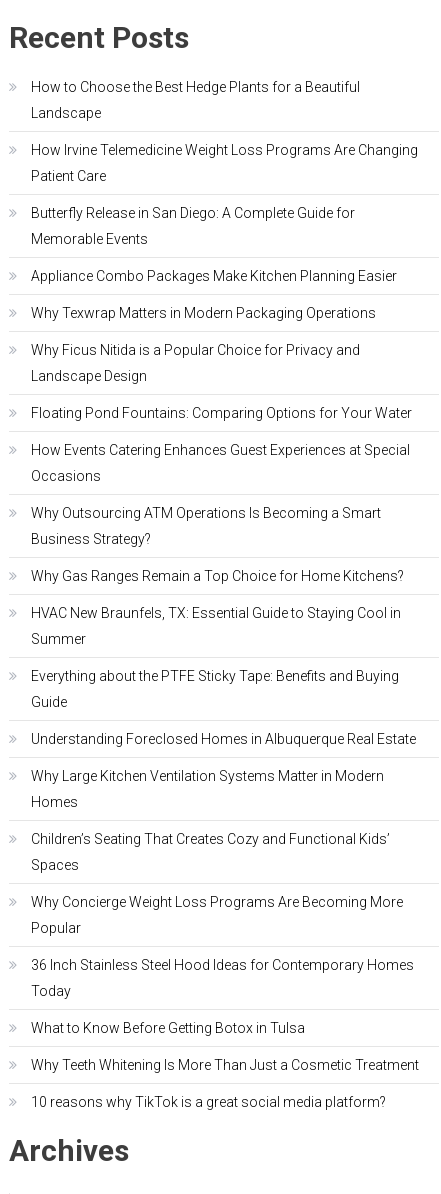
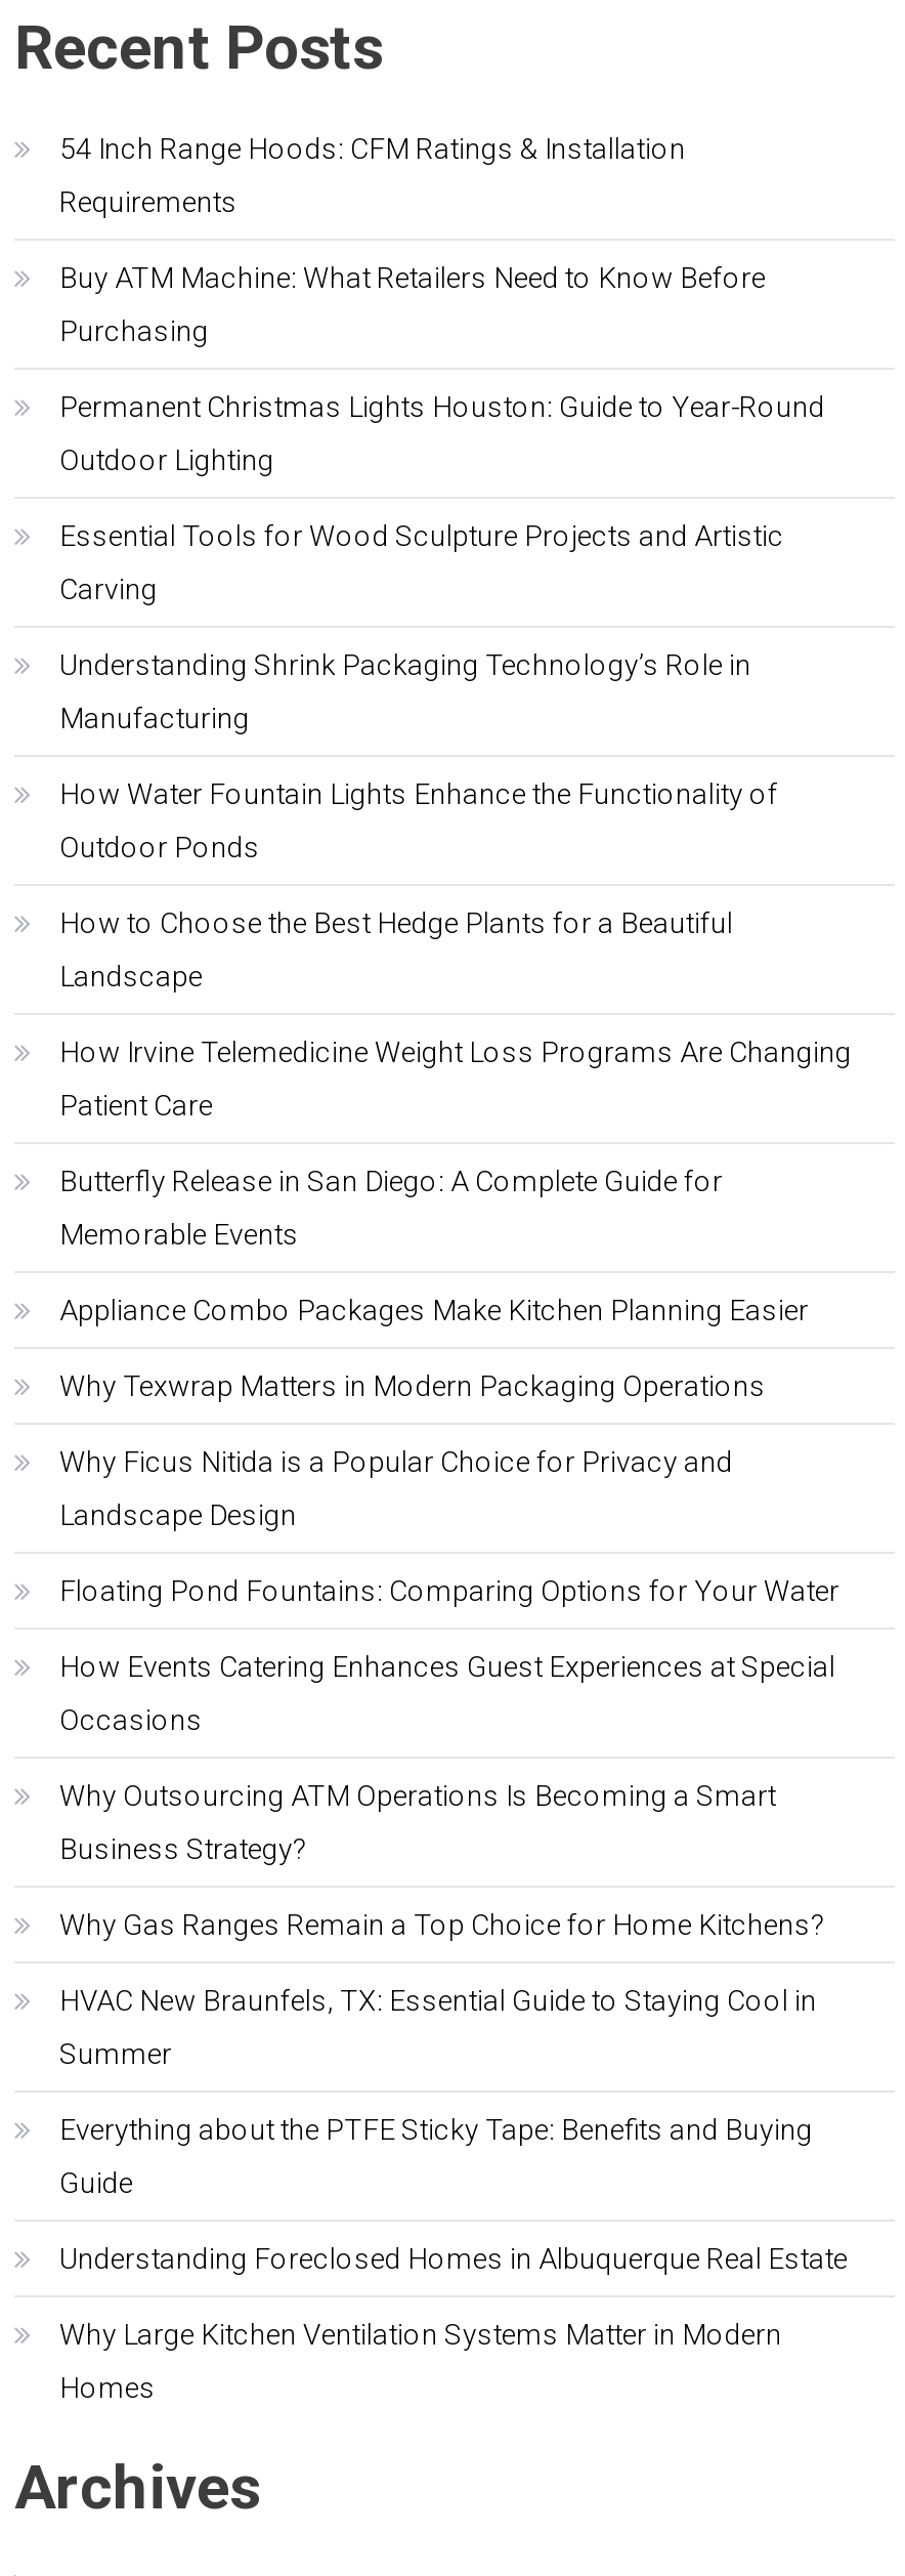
+ 54 Inch Range Hoods: CFM Ratings & Installation
+ Requirements
+ Buy ATM Machine: What Retailers Need to Know Before
+ Purchasing
+ Permanent Christmas Lights Houston: Guide to Year-Round
+ Outdoor Lighting
+ Essential Tools for Wood Sculpture Projects and Artistic
+ Carving
+ Understanding Shrink Packaging Technology’s Role in
+ Manufacturing
+ How Water Fountain Lights Enhance the Functionality of
+ Outdoor Ponds

moved down: How to Choose the Best Hedge Plants for a Beautiful | Landscape | How Irvine Telemedicine Weight Loss Programs Are Changing | ... | Why Large Kitchen Ventilation Systems Matter in Modern | Homes

- Children’s Seating That Creates Cozy and Functional Kids’
- Spaces
- Why Concierge Weight Loss Programs Are Becoming More
- Popular
- 36 Inch Stainless Steel Hood Ideas for Contemporary Homes
- Today
- What to Know Before Getting Botox in Tulsa
- Why Teeth Whitening Is More Than Just a Cosmetic Treatment
- 10 reasons why TikTok is a great social media platform?
